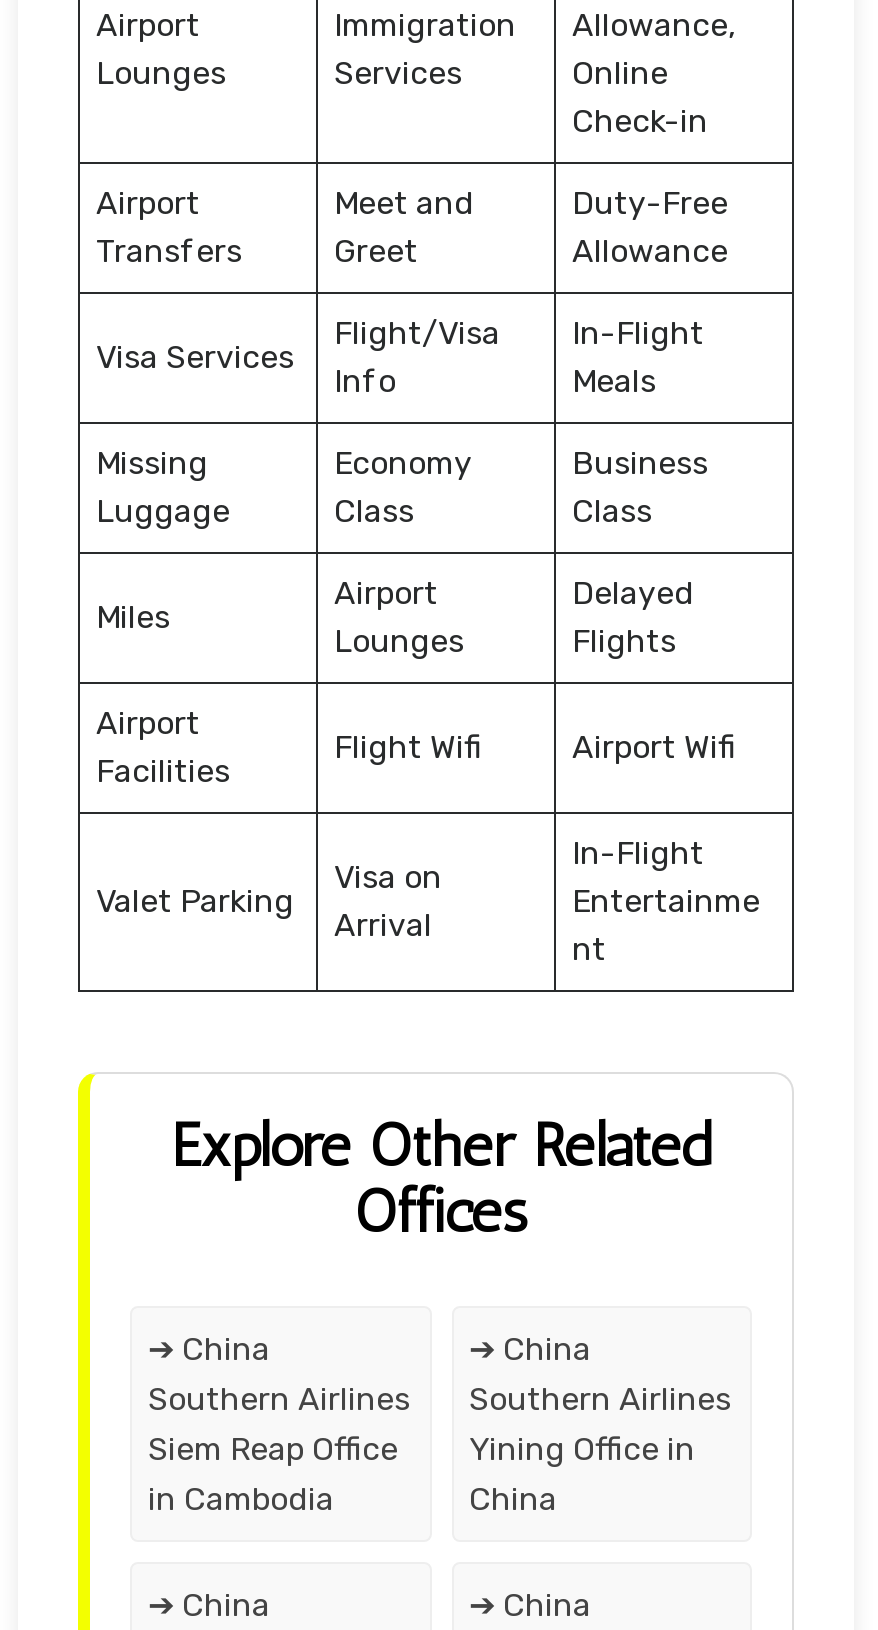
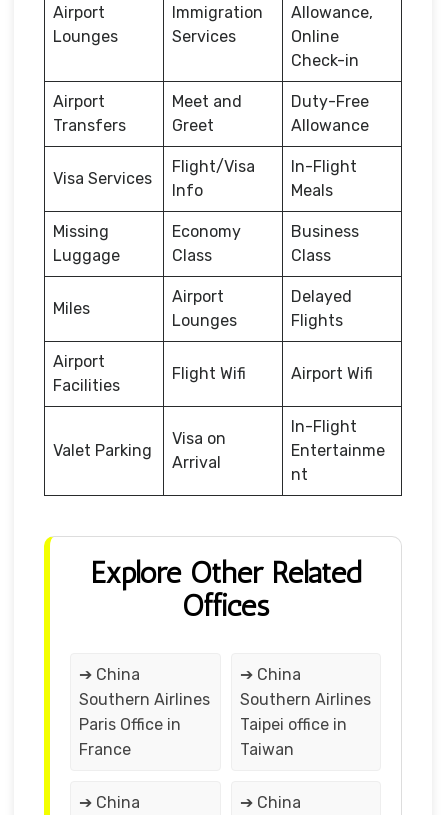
- Siem Reap Office
- in Cambodia
+ Paris Office in
+ France

- Yining Office in
- China
+ Taipei office in
+ Taiwan
